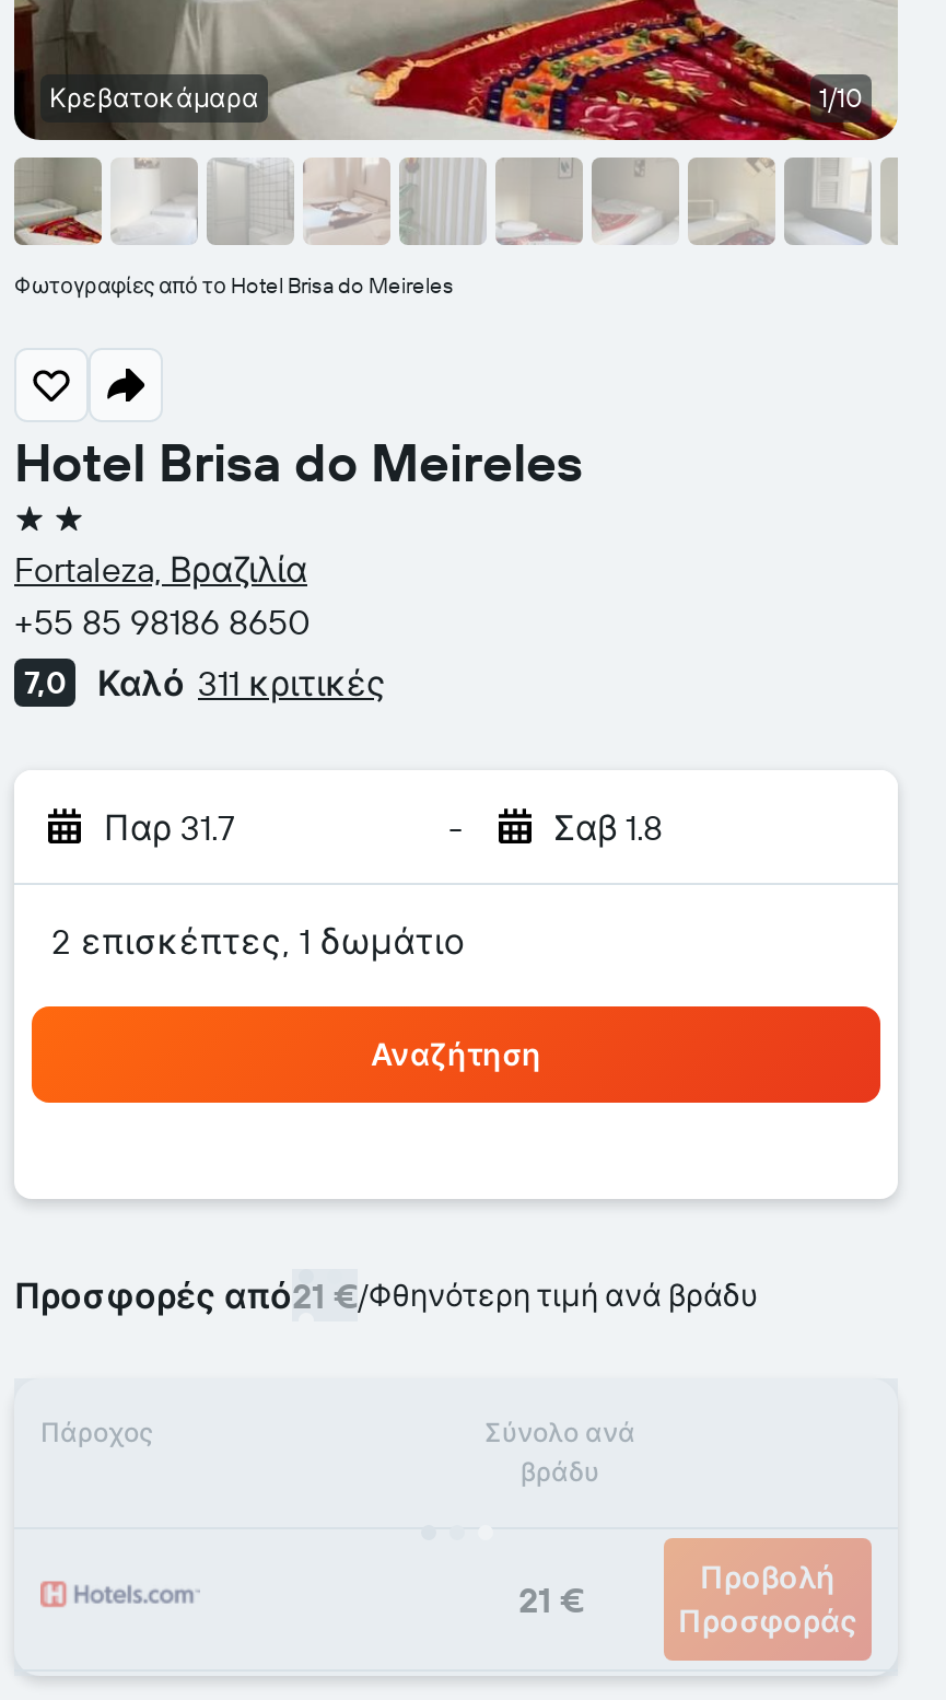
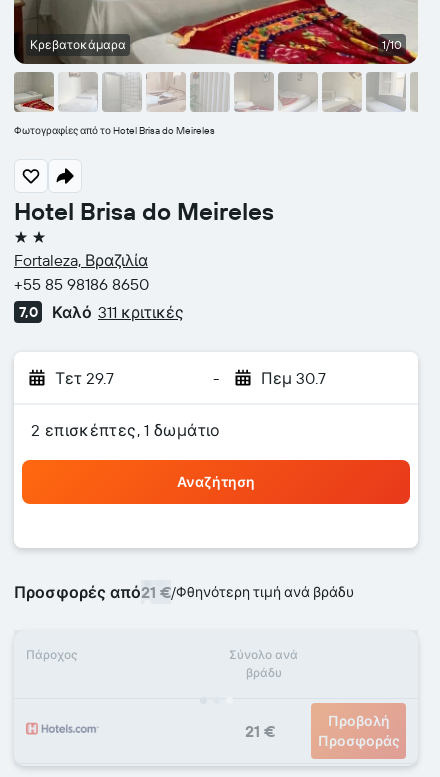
- Παρ 31.7
+ Τετ 29.7

- Σαβ 1.8
+ Πεμ 30.7
